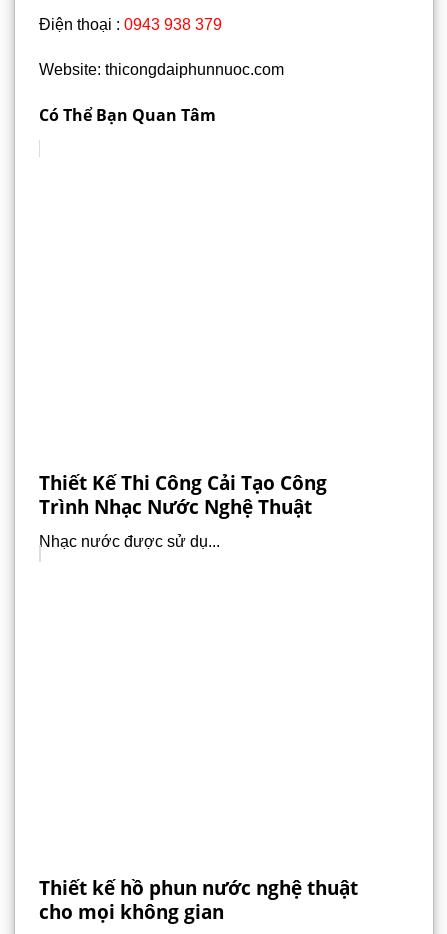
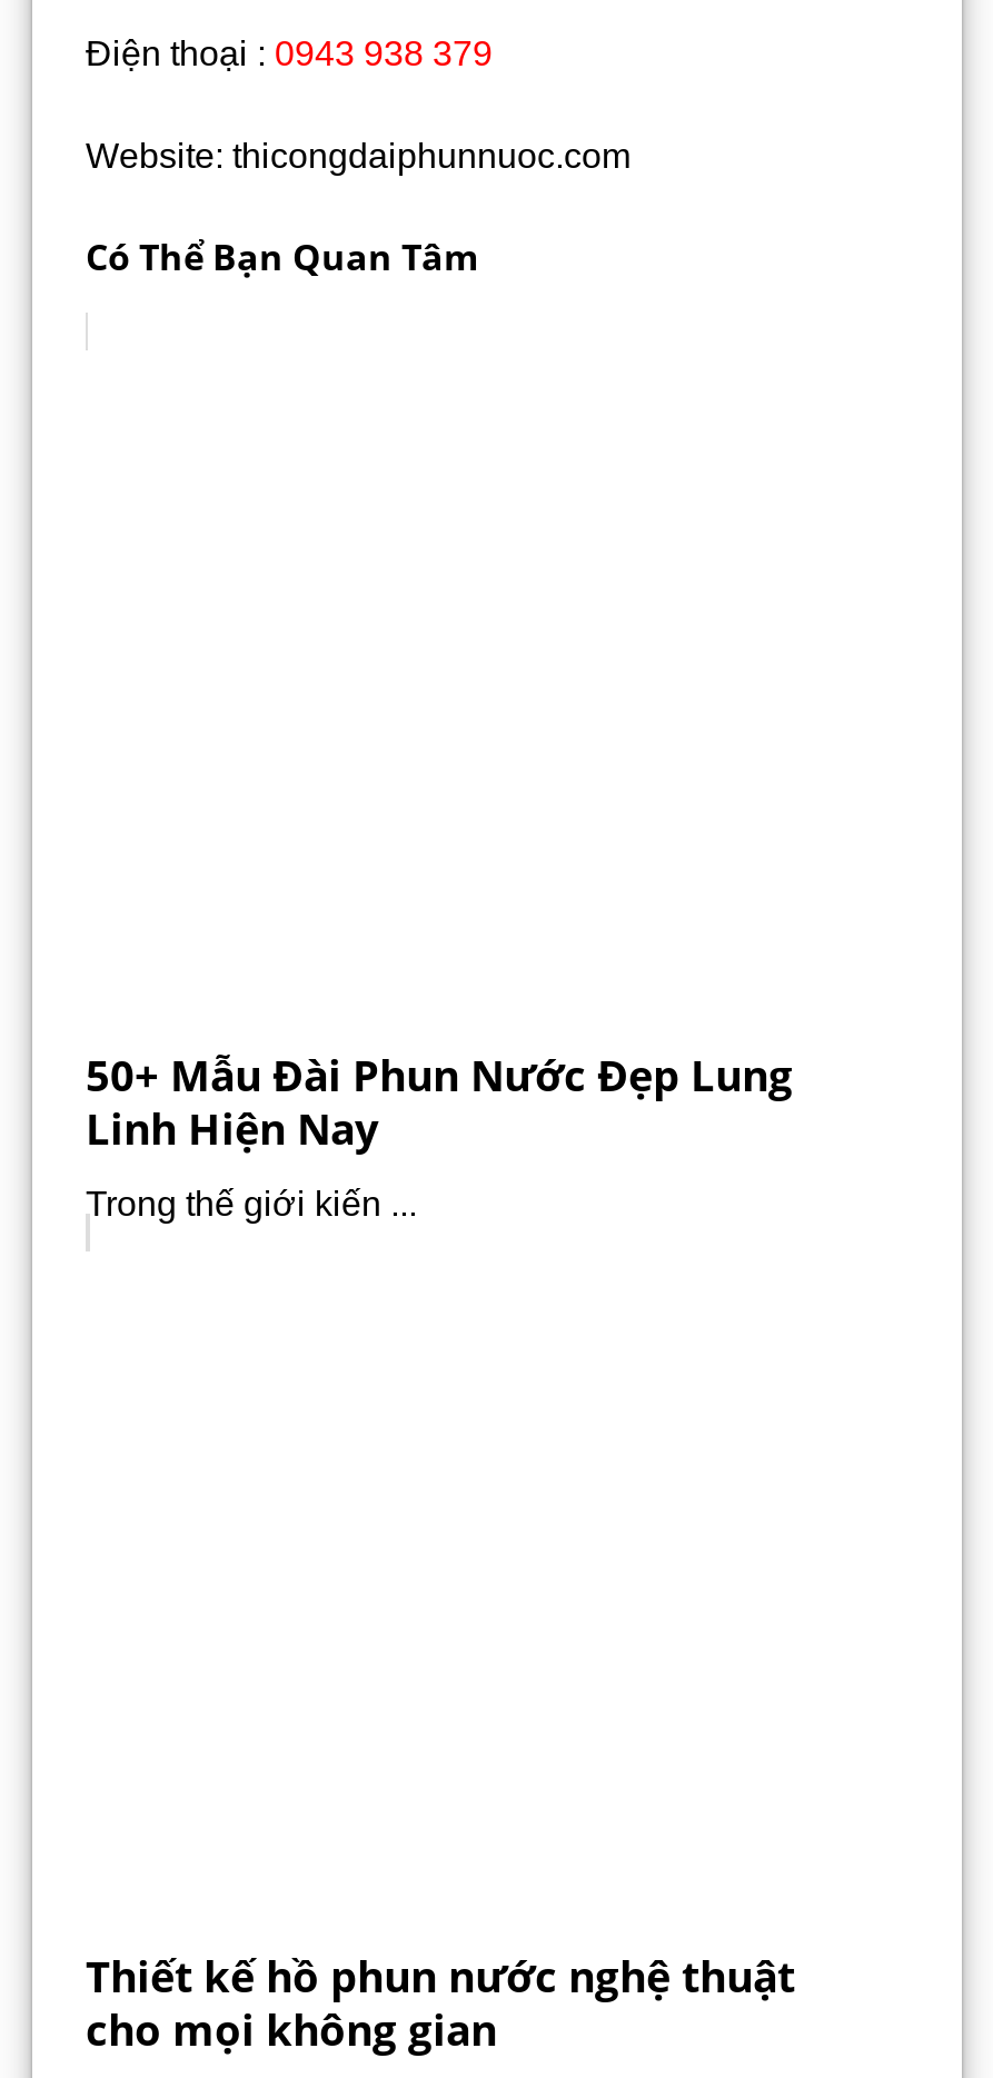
- Thiết Kế Thi Công Cải Tạo Công
- Trình Nhạc Nước Nghệ Thuật
+ 50+ Mẫu Đài Phun Nước Đẹp Lung
+ Linh Hiện Nay

- Nhạc nước được sử dụ...
+ Trong thế giới kiến ...
